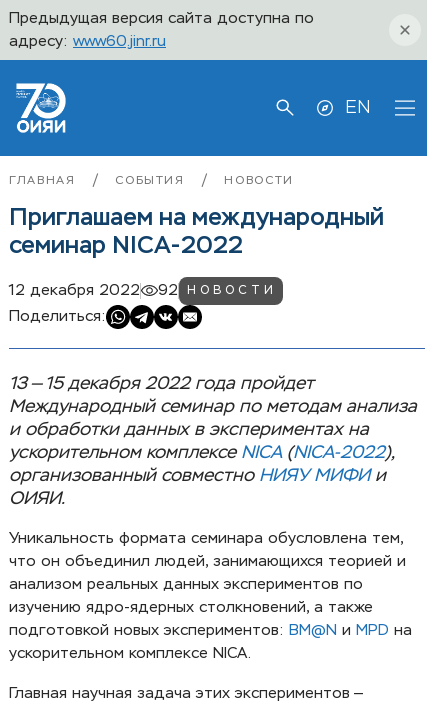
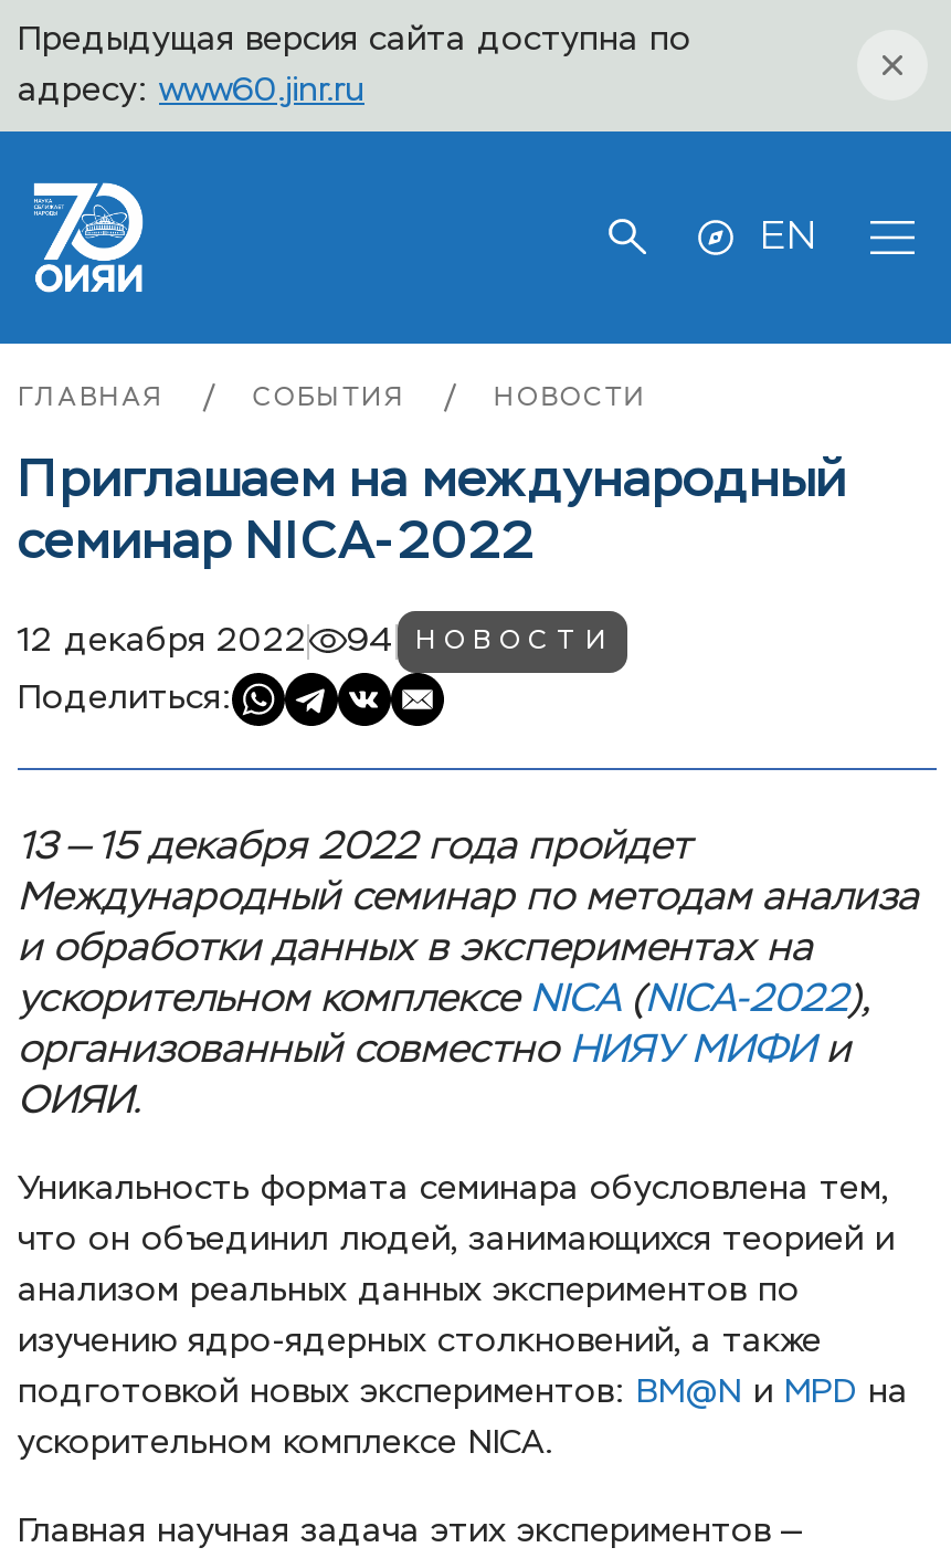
- 12 декабря 2022 92 НОВОСТИ
+ 12 декабря 2022 94 НОВОСТИ
